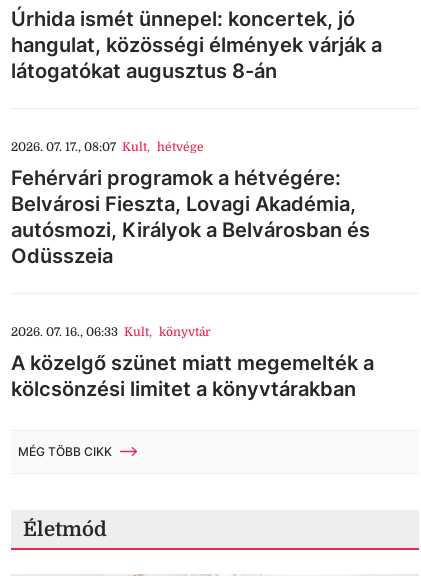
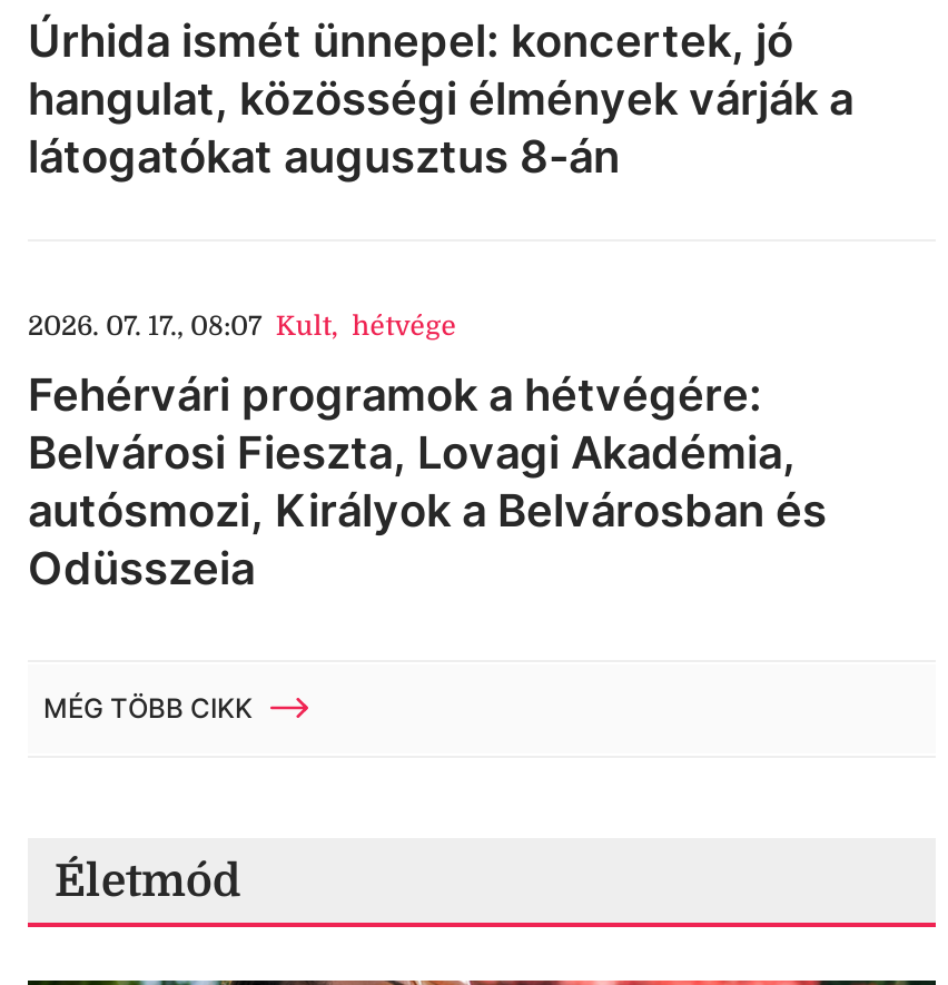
- 2026. 07. 16., 06:33 Kult, könyvtár
- A közelgő szünet miatt megemelték a
- kölcsönzési limitet a könyvtárakban
